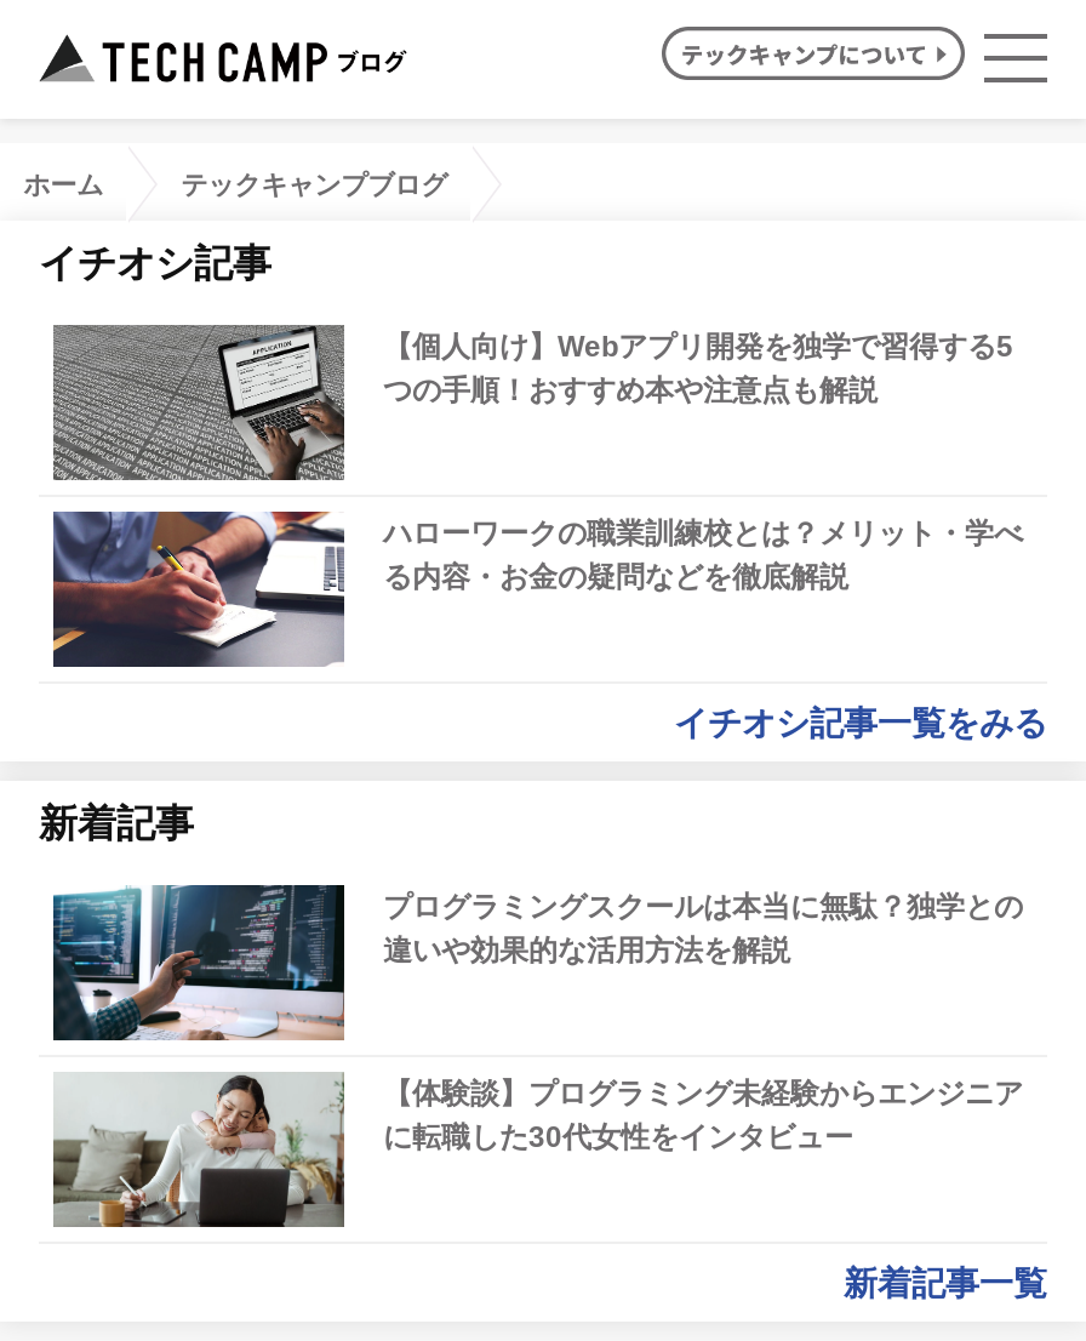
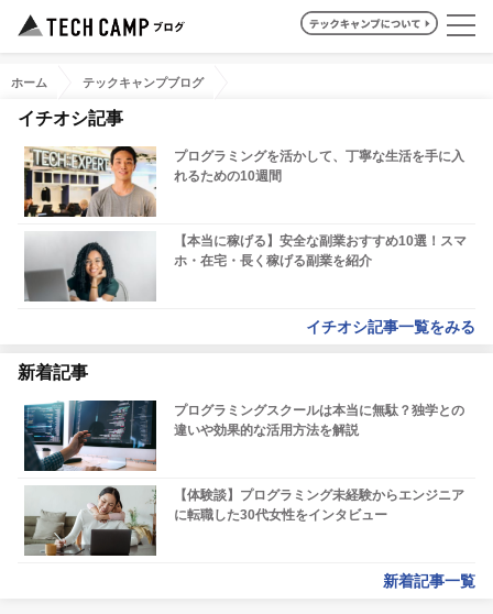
- [image]
- 【個人向け】Webアプリ開発を独学で習得する5
- つの手順！おすすめ本や注意点も解説
+ [image]
+ プログラミングを活かして、丁寧な生活を手に入
+ れるための10週間

- [image]
- ハローワークの職業訓練校とは？メリット・学べ
- る内容・お金の疑問などを徹底解説
+ [image]
+ 【本当に稼げる】安全な副業おすすめ10選！スマ
+ ホ・在宅・長く稼げる副業を紹介
